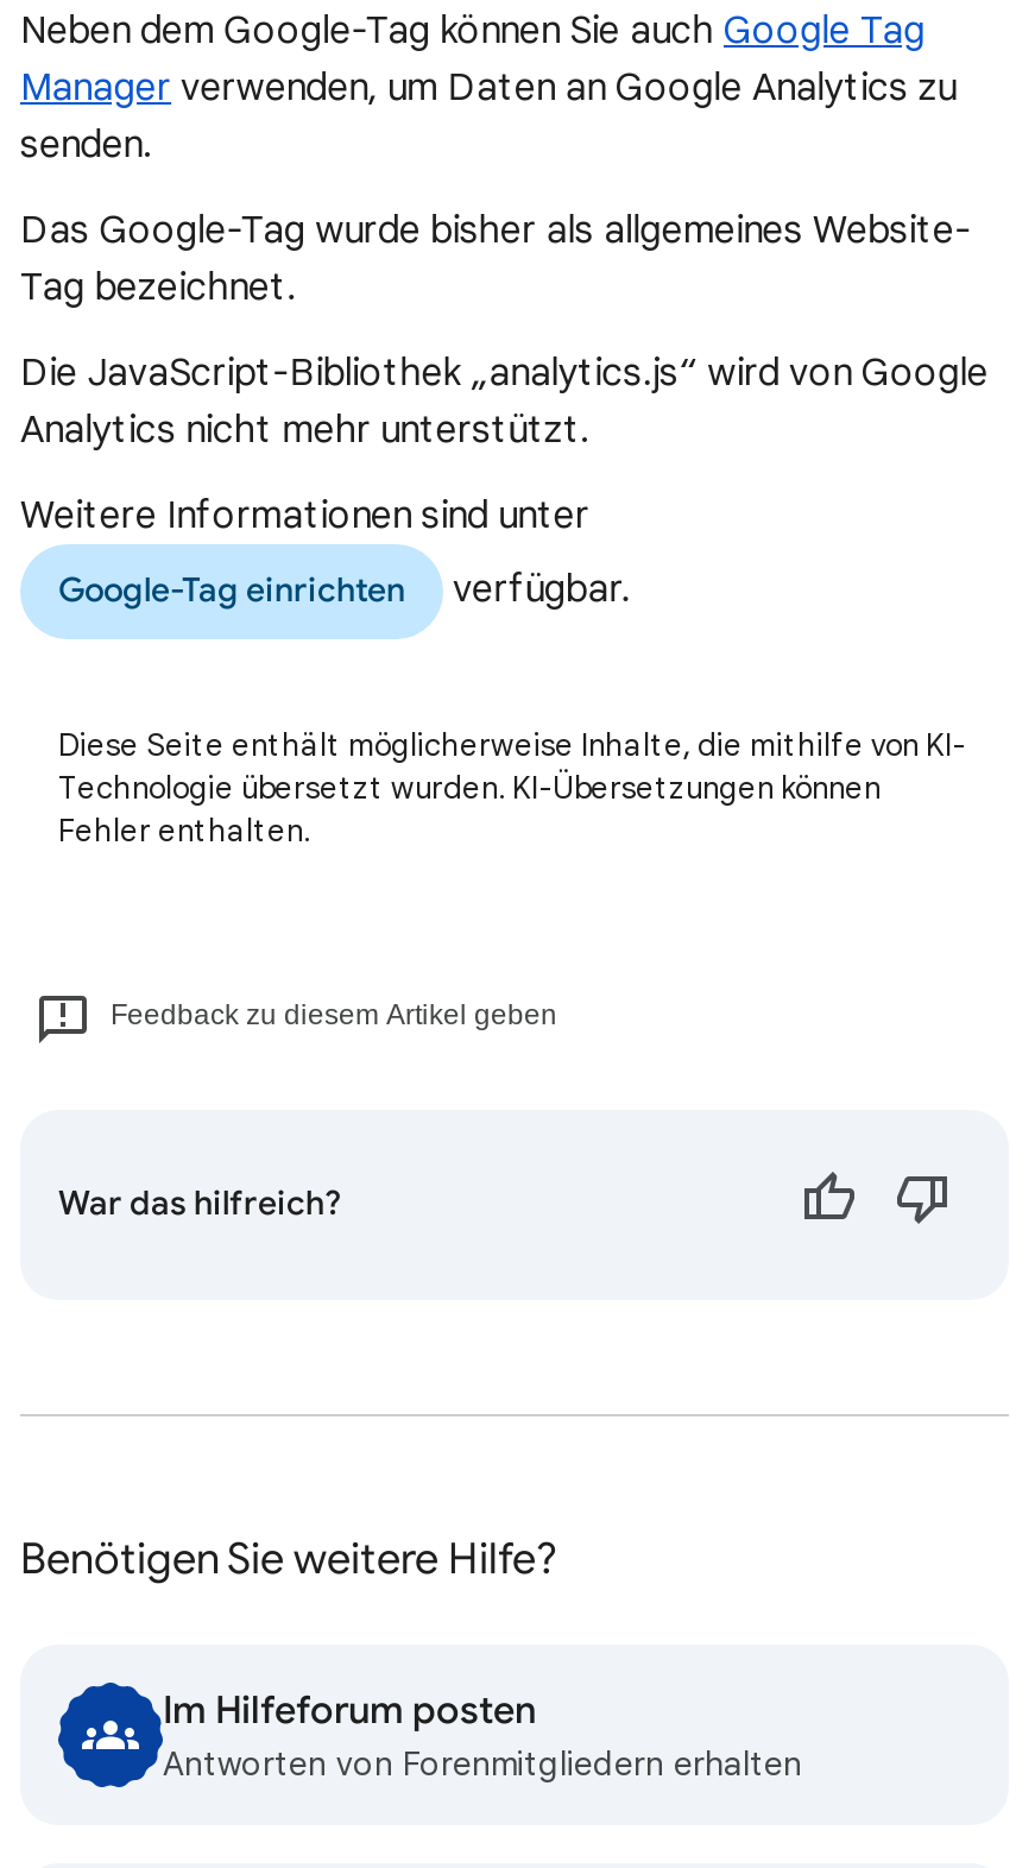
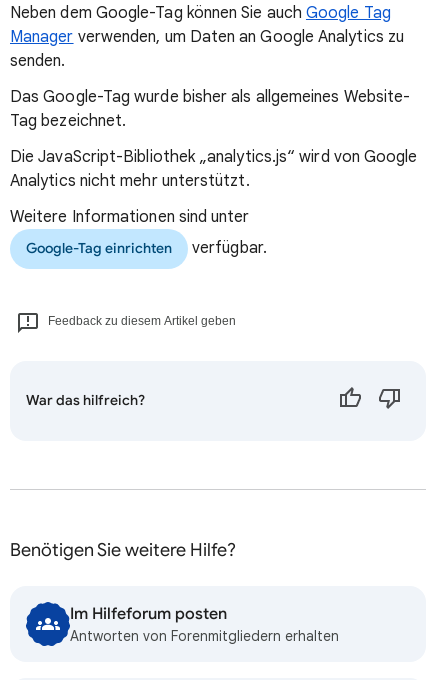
- Diese Seite enthält möglicherweise Inhalte, die mithilfe von KI-
- Technologie übersetzt wurden. KI-Übersetzungen können
- Fehler enthalten.
